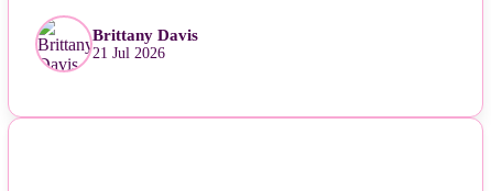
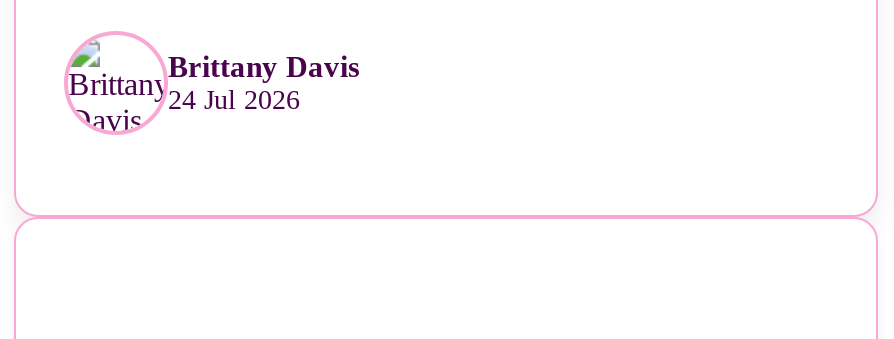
- 21 Jul 2026
+ 24 Jul 2026
